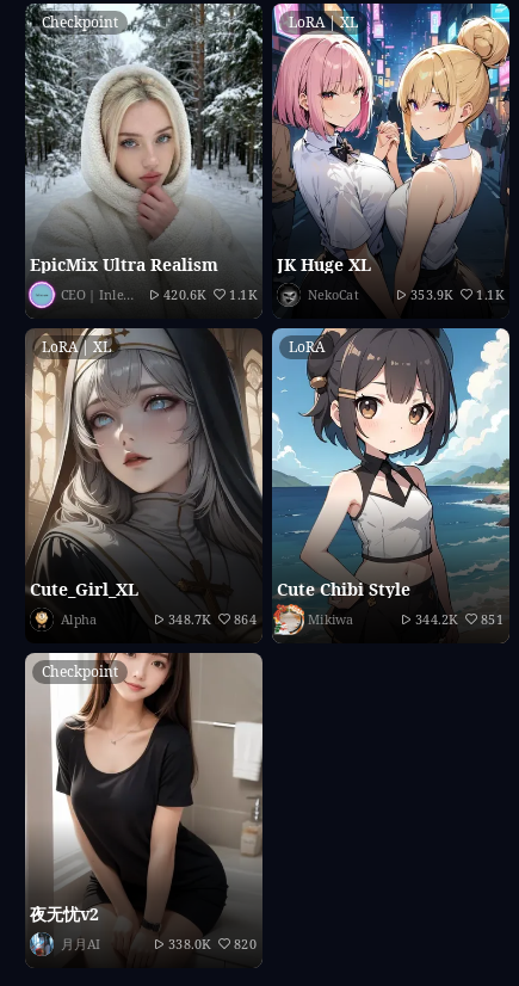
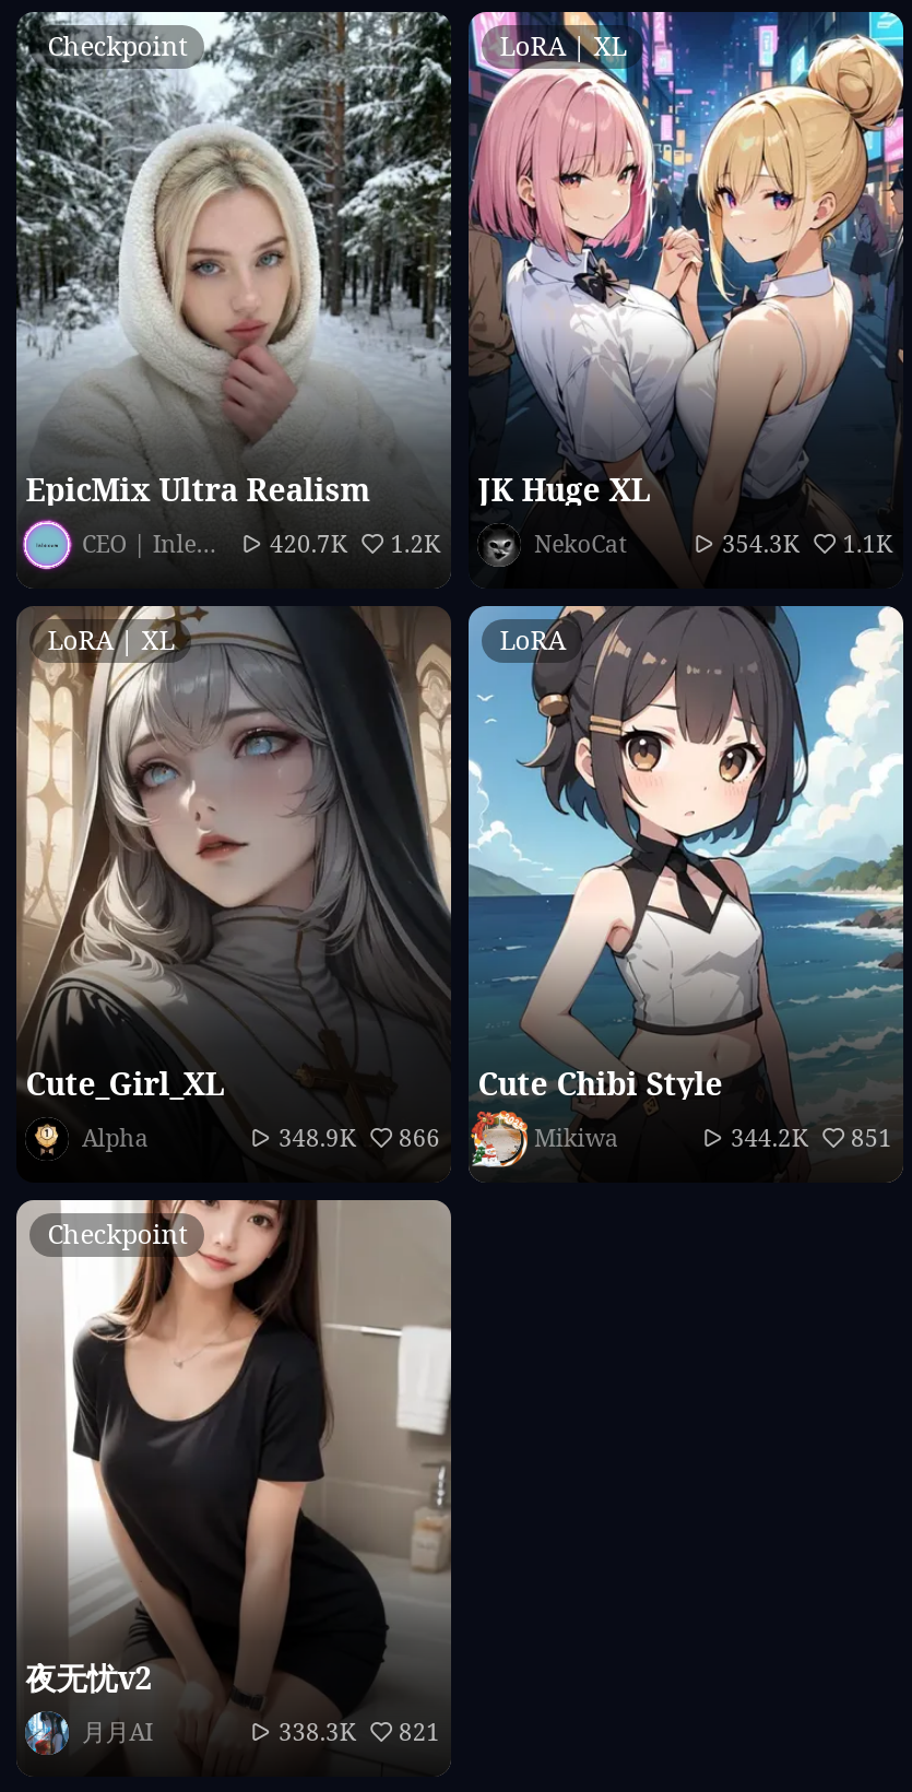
- 420.6K
- 1.1K
+ 420.7K
+ 1.2K

- 353.9K 1.1K
+ 354.3K 1.1K

- 348.7K
- 864
+ 348.9K
+ 866

- 338.0K
- 820
+ 338.3K
+ 821
